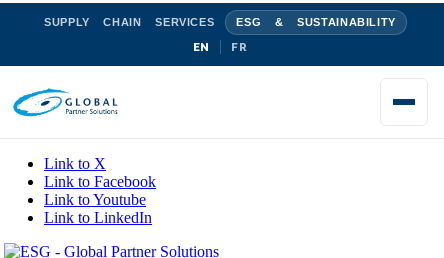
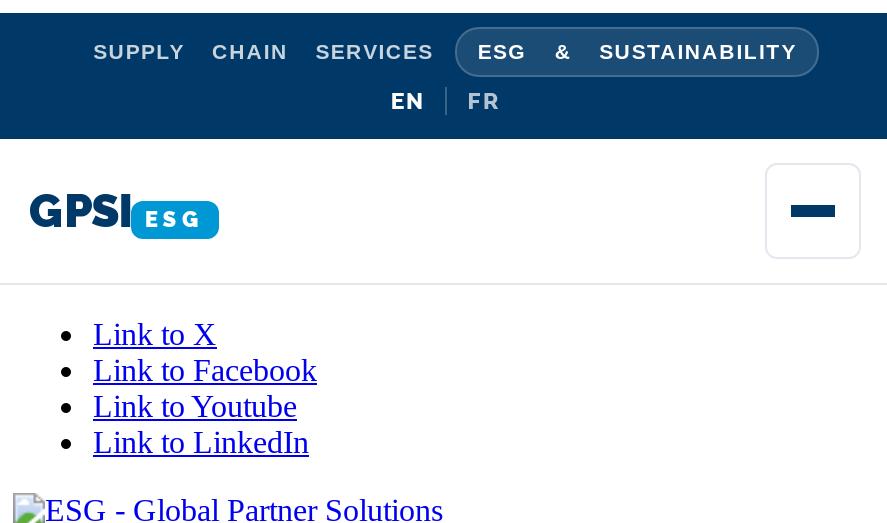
+ GPSI ESG
